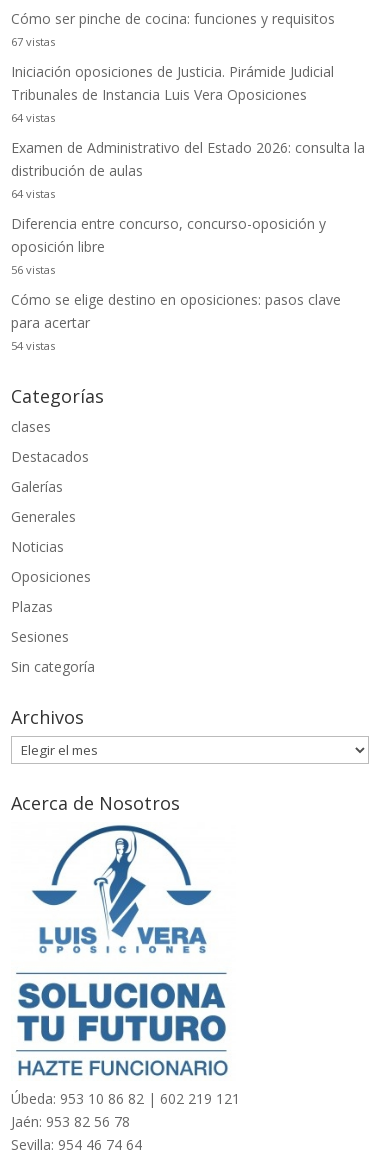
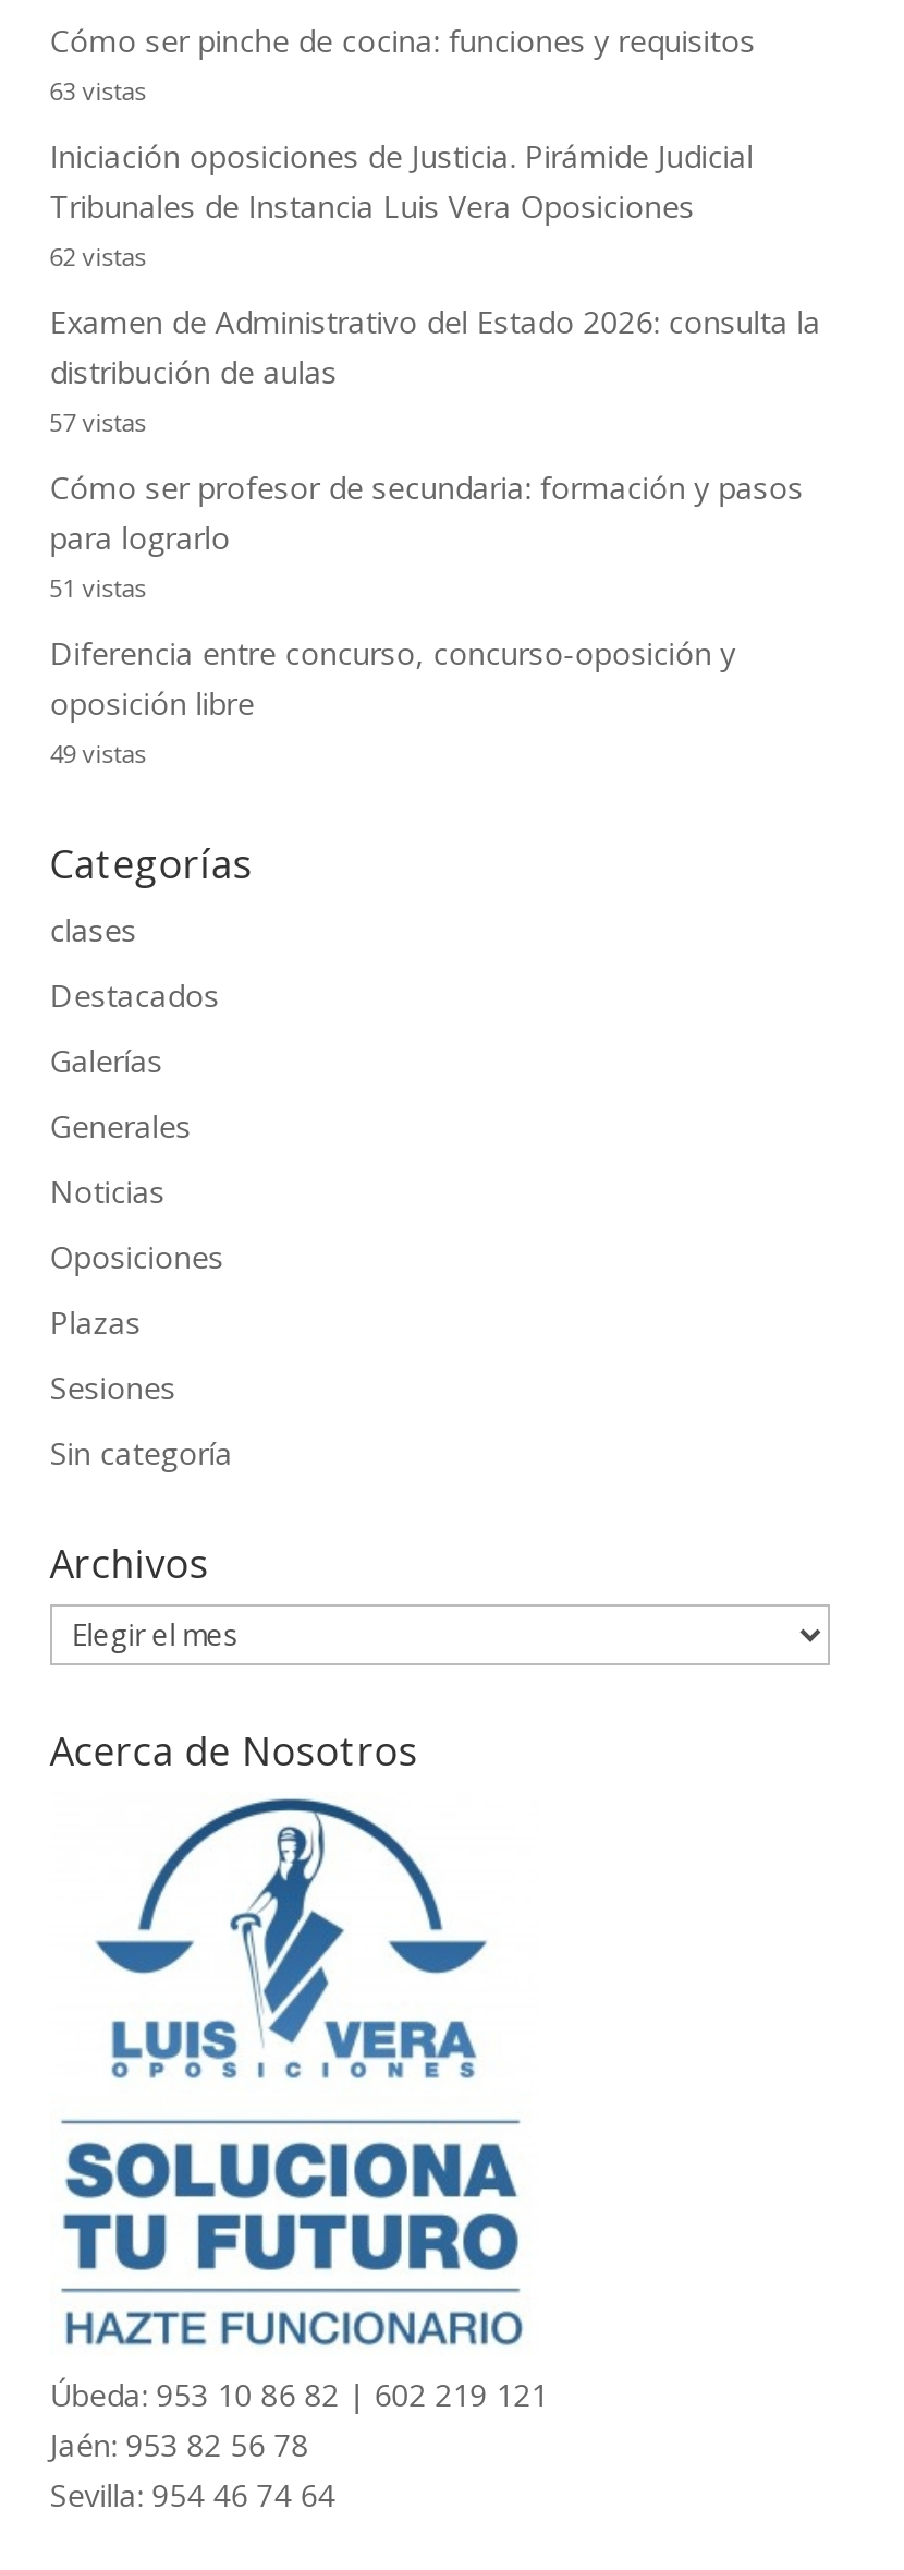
- 67 vistas
+ 63 vistas

- 64 vistas
+ 62 vistas

- 64 vistas
+ 57 vistas
+ Cómo ser profesor de secundaria: formación y pasos
+ para lograrlo
+ 51 vistas

moved down: Diferencia entre concurso, concurso-oposición y | oposición libre

- 56 vistas
- Cómo se elige destino en oposiciones: pasos clave
- para acertar
- 54 vistas
+ 49 vistas
